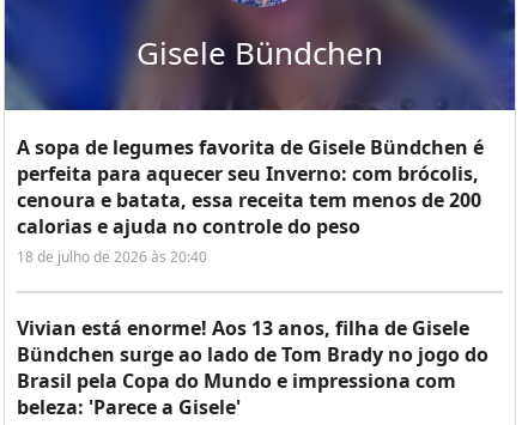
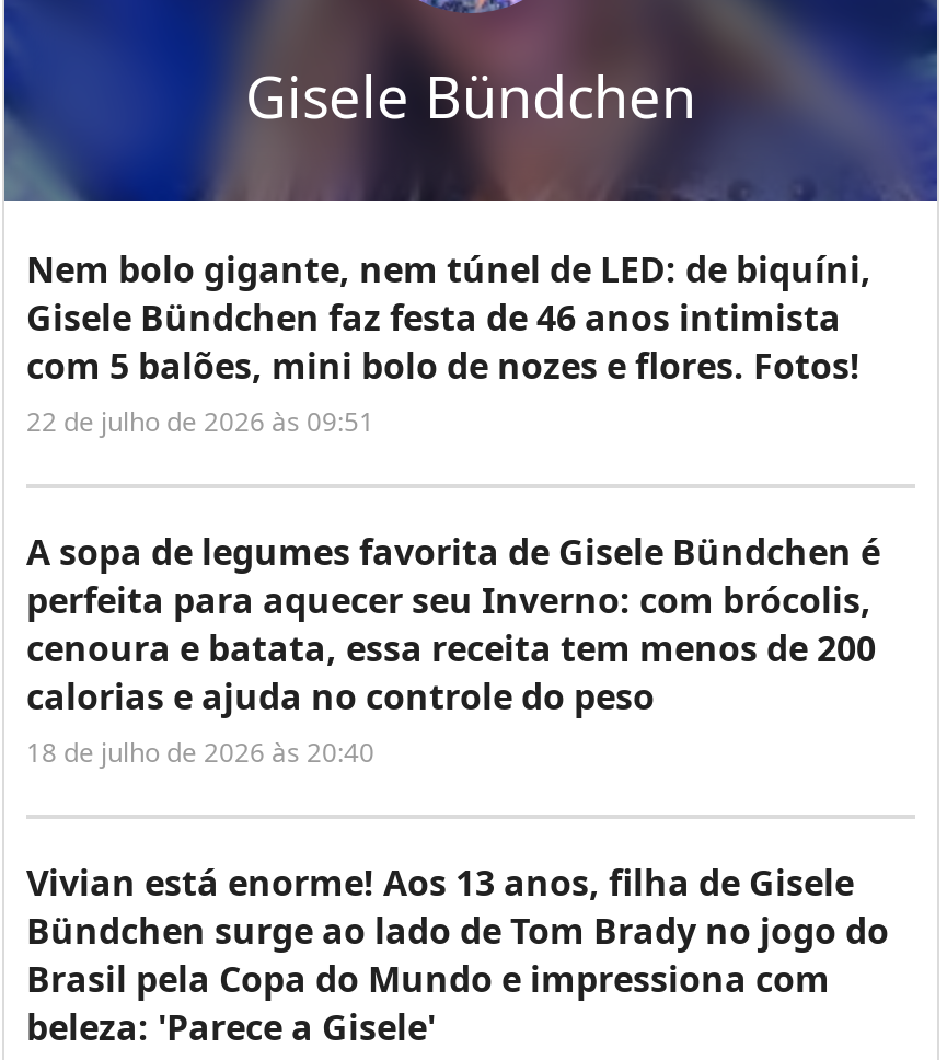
+ Nem bolo gigante, nem túnel de LED: de biquíni,
+ Gisele Bündchen faz festa de 46 anos intimista
+ com 5 balões, mini bolo de nozes e flores. Fotos!
+ 22 de julho de 2026 às 09:51
